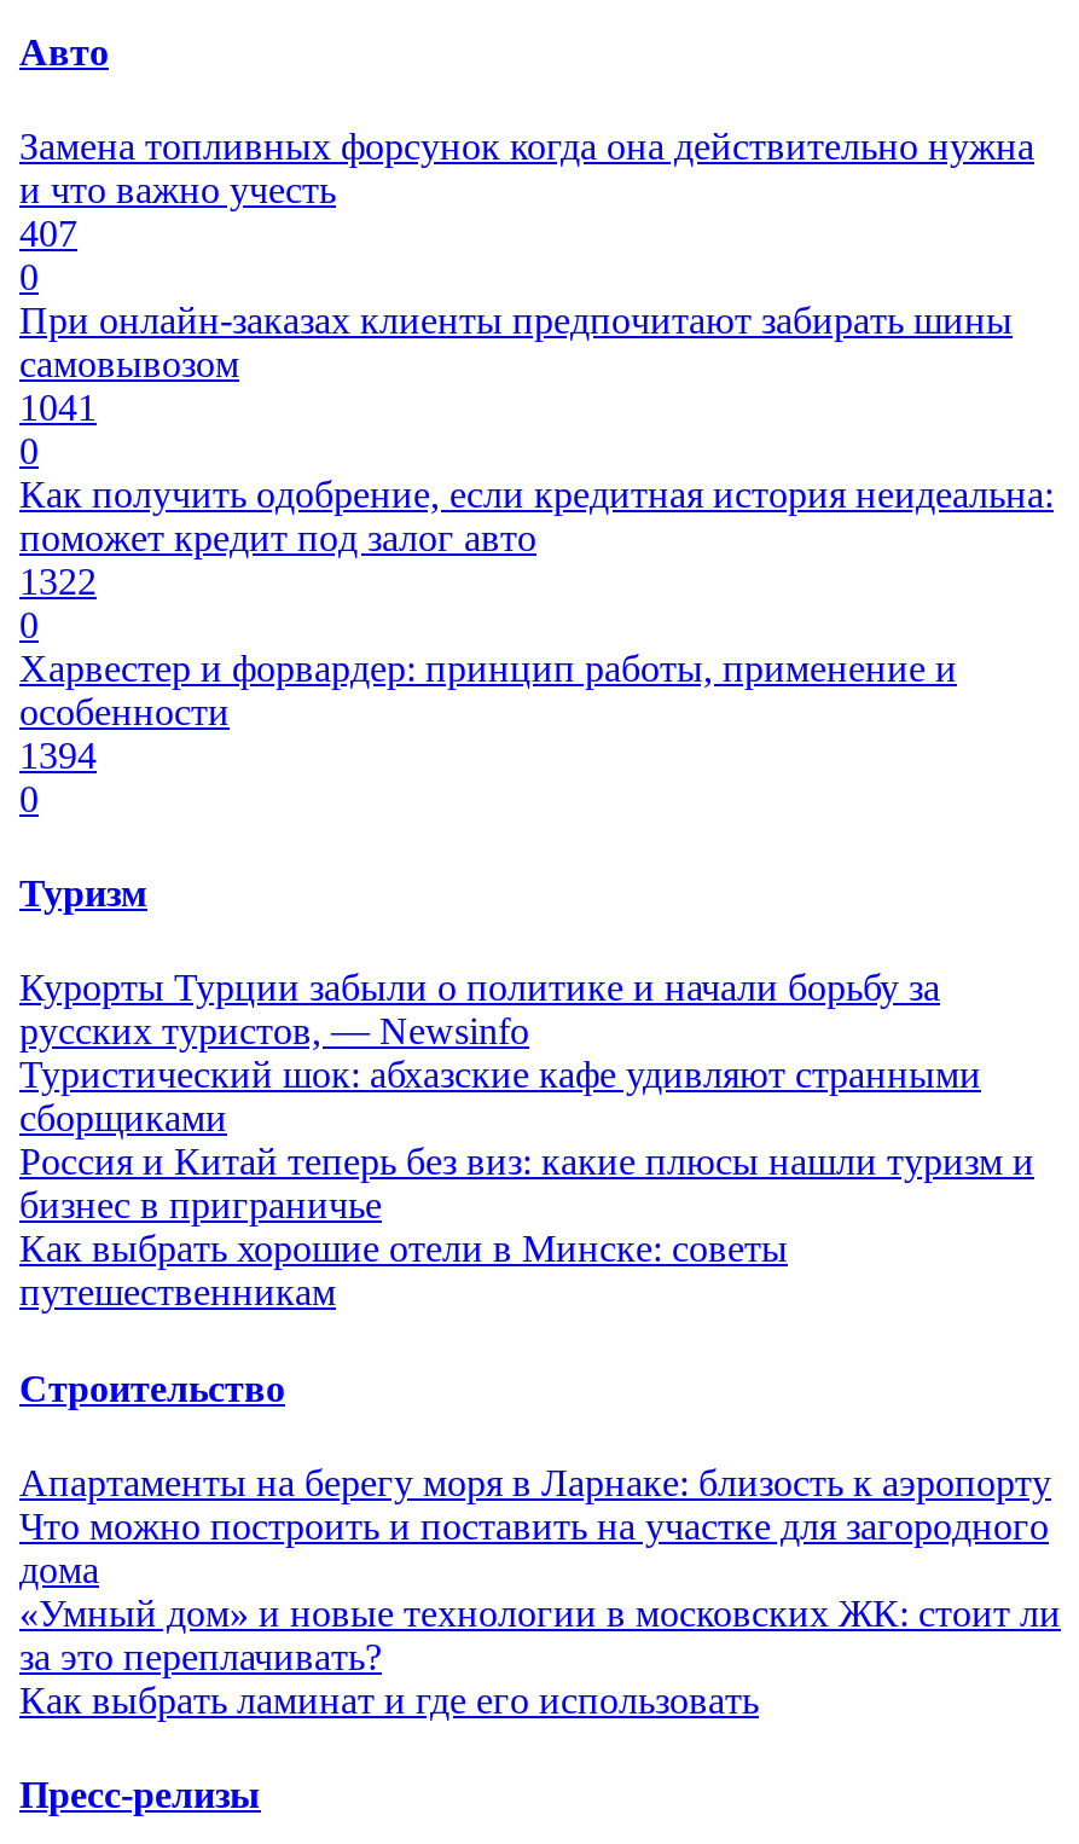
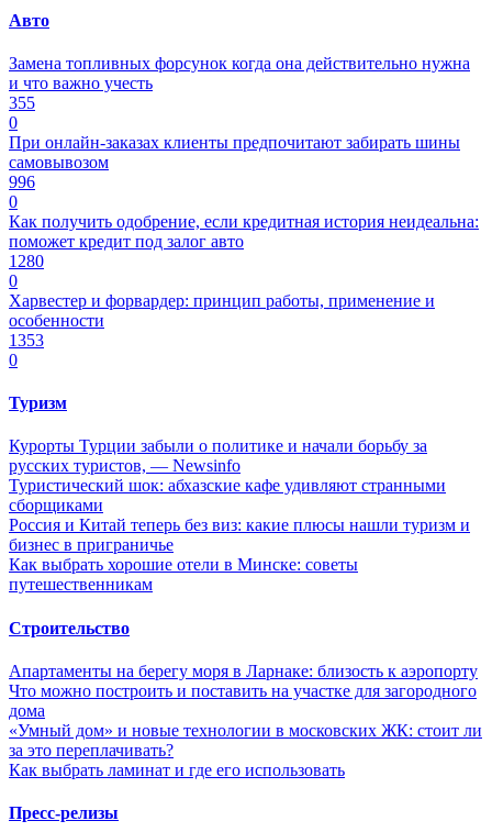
- 407
+ 355

- 1041
+ 996

- 1322
+ 1280

- 1394
+ 1353
